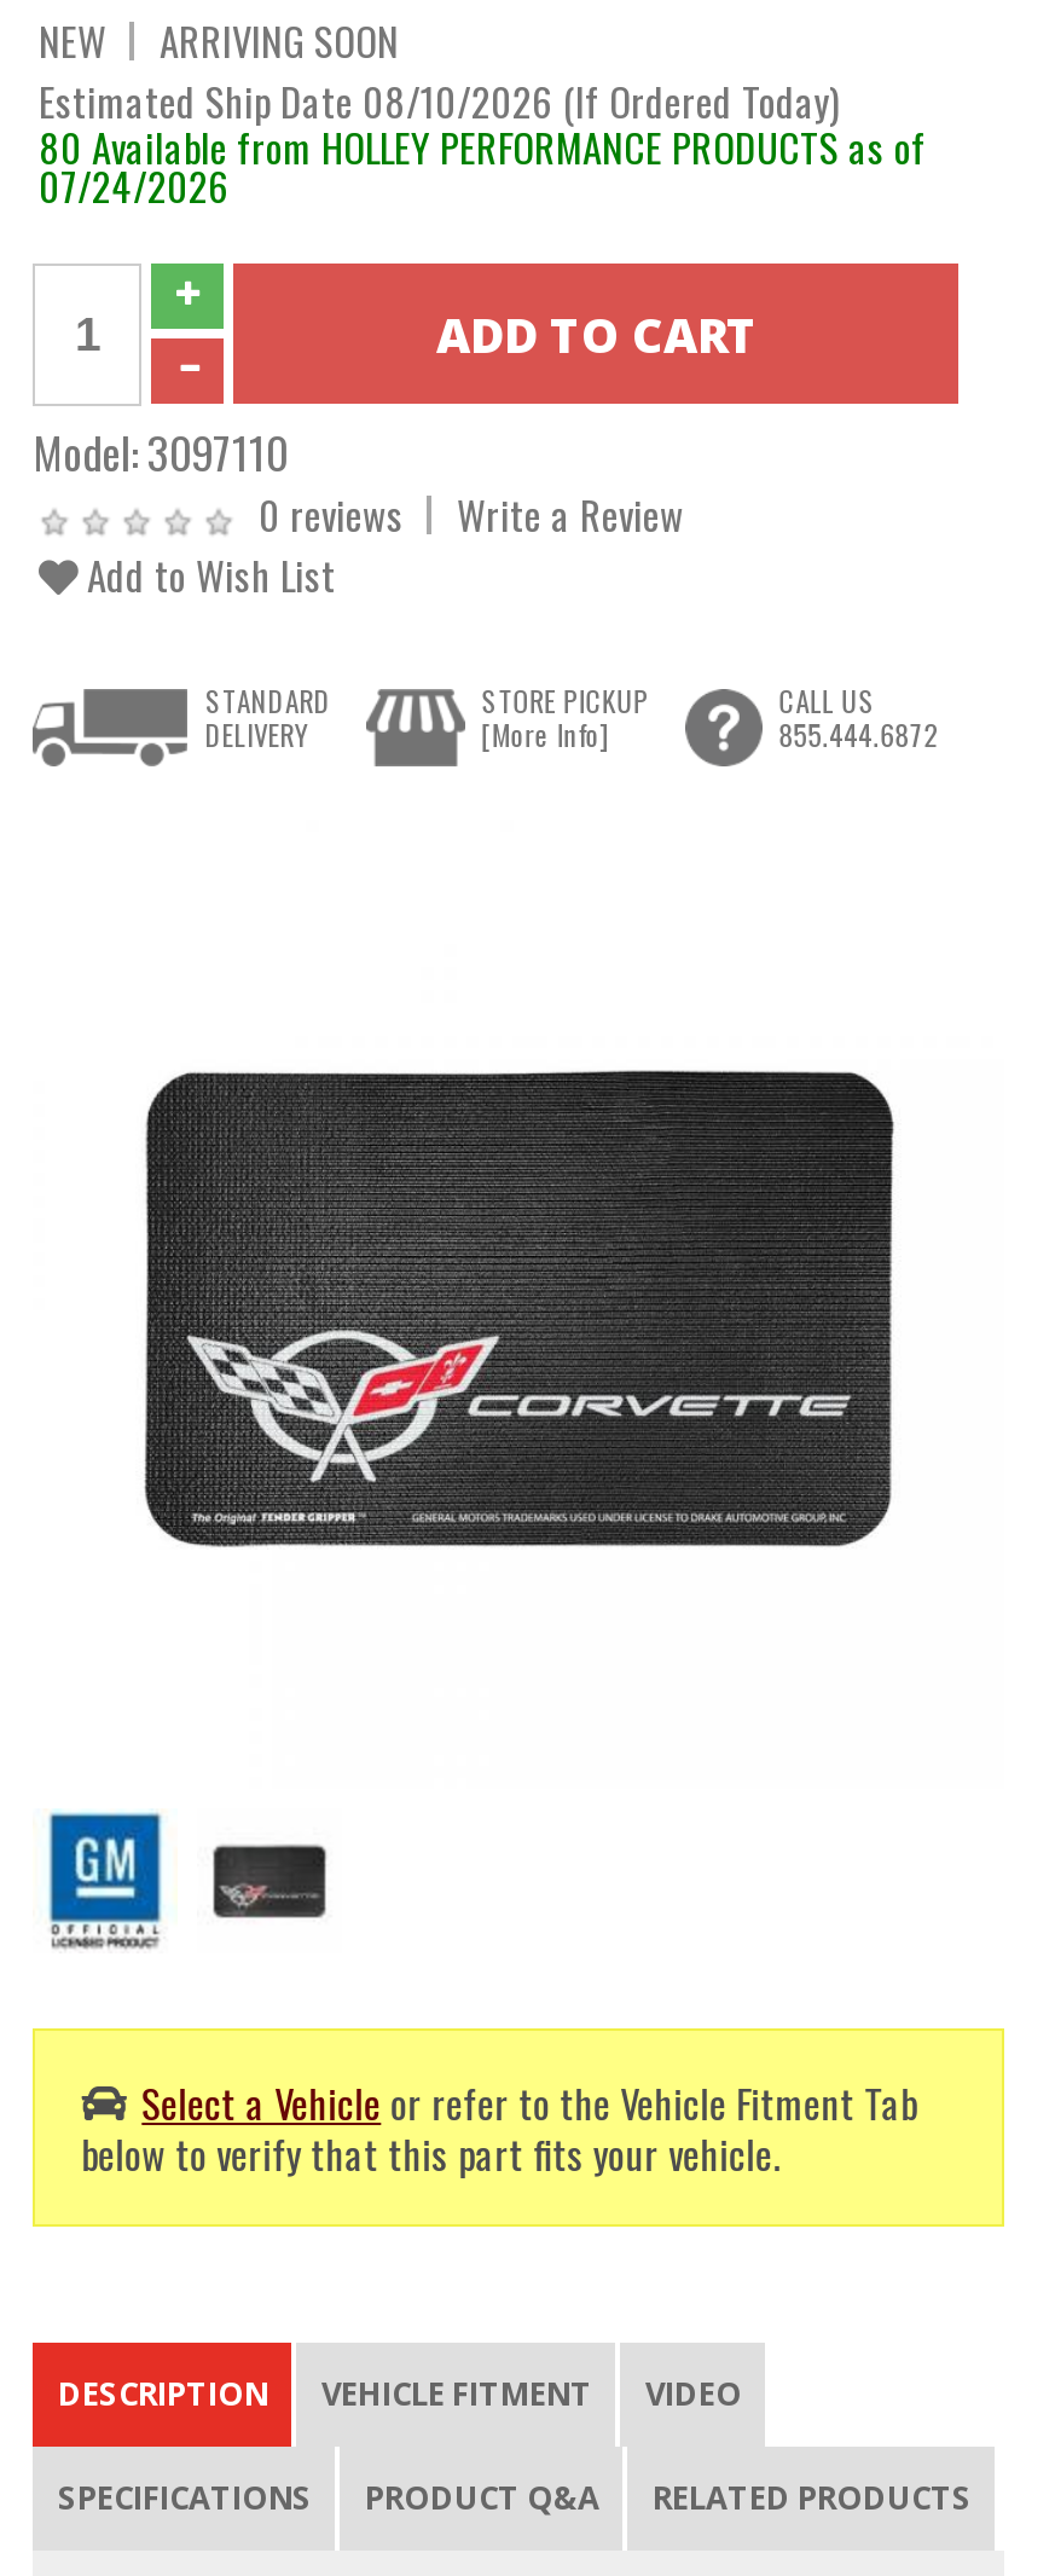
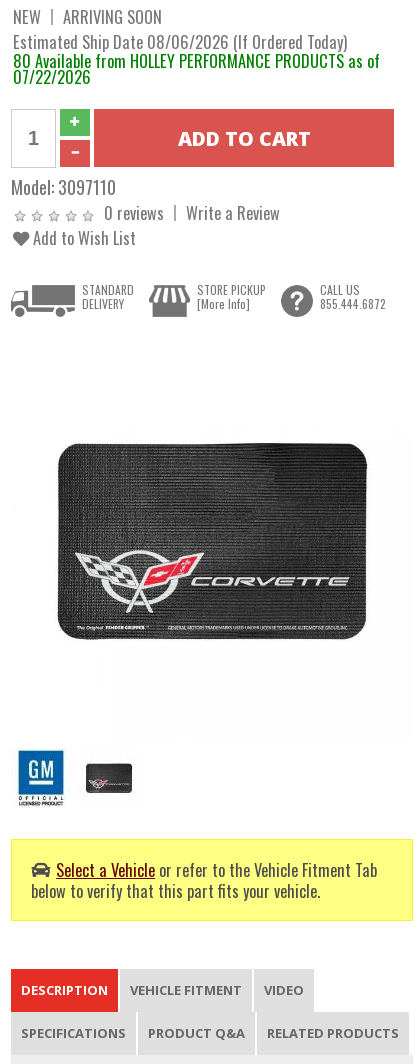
- Estimated Ship Date 08/10/2026 (If Ordered Today)
+ Estimated Ship Date 08/06/2026 (If Ordered Today)

- 07/24/2026
+ 07/22/2026
